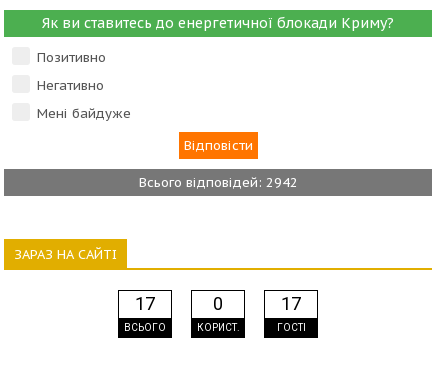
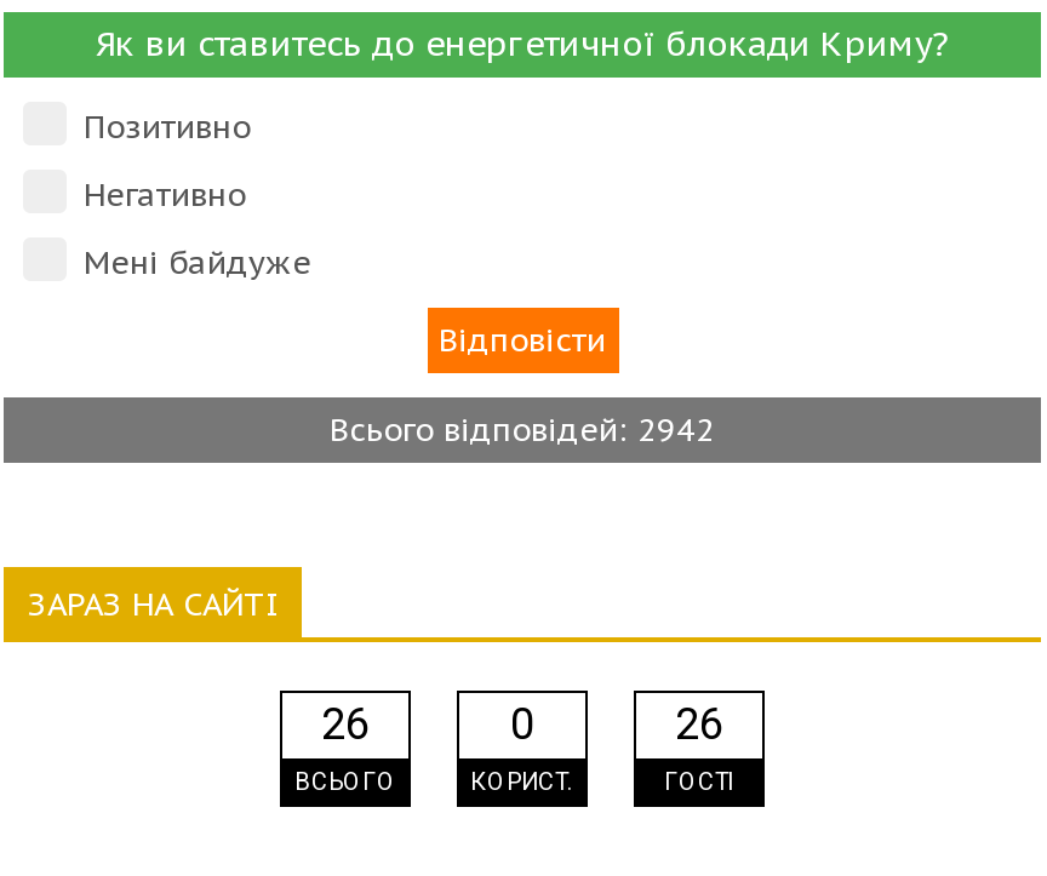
- 17
+ 26

- 17
+ 26
